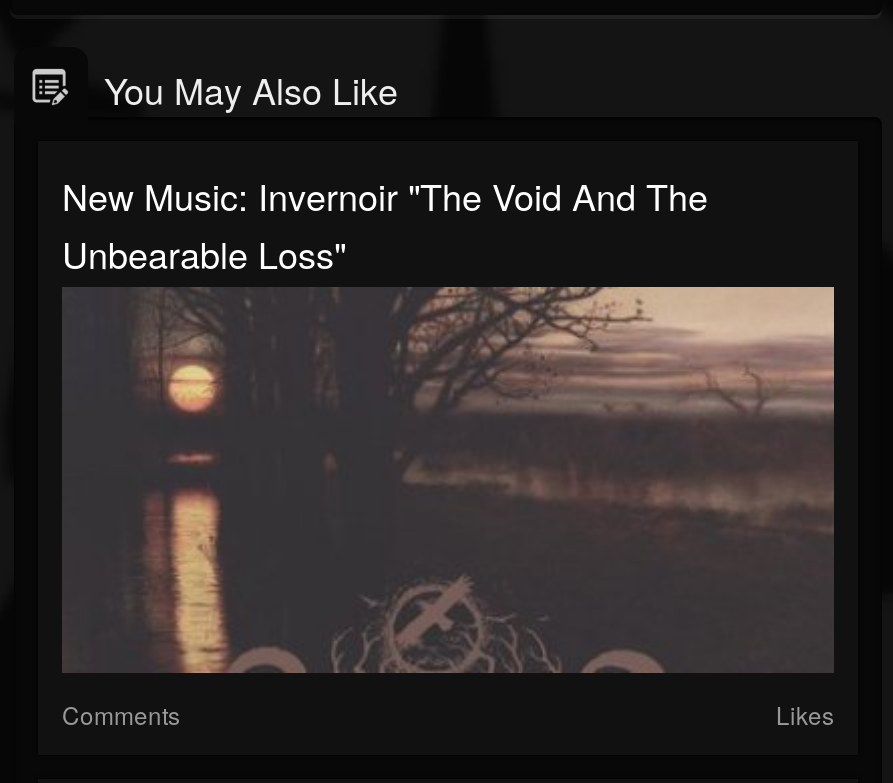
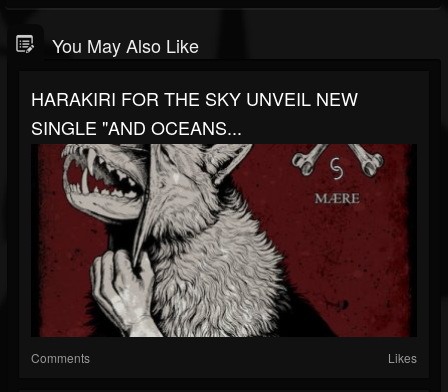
- New Music: Invernoir "The Void And The
- Unbearable Loss"
+ HARAKIRI FOR THE SKY UNVEIL NEW
+ SINGLE "AND OCEANS...

- [image]
+ [image]
